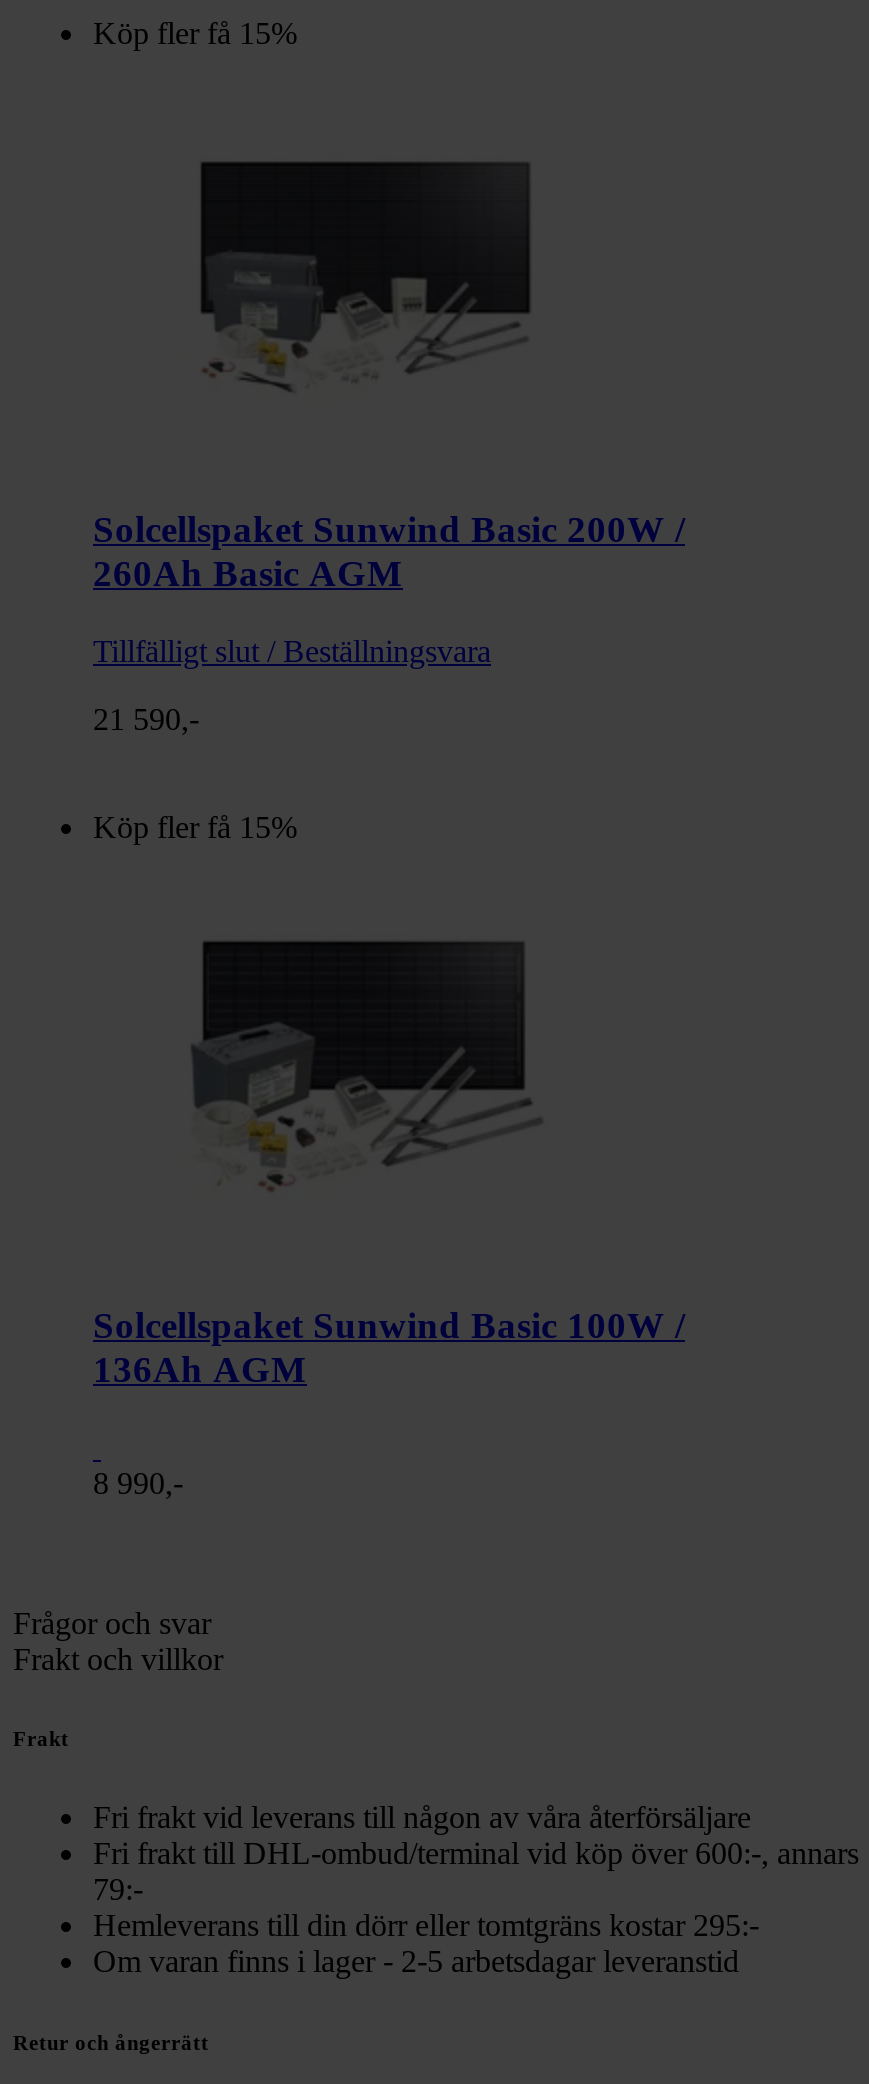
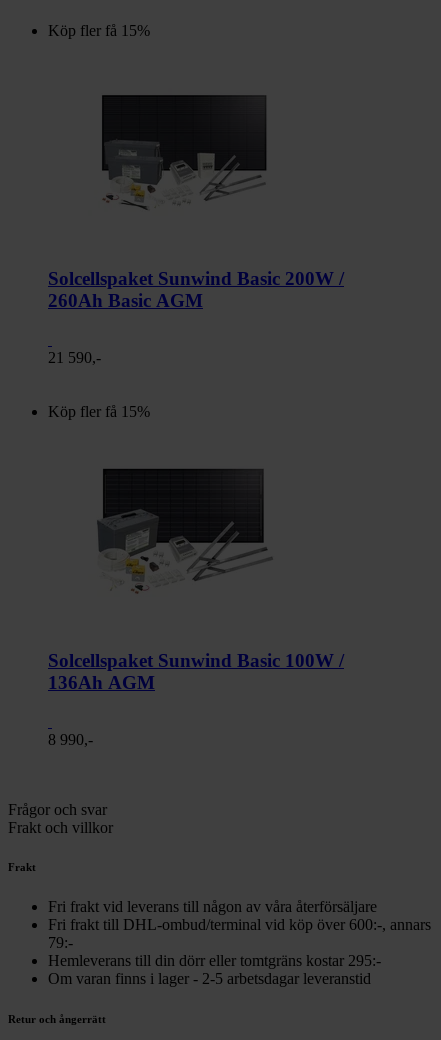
- Tillfälligt slut / Beställningsvara
